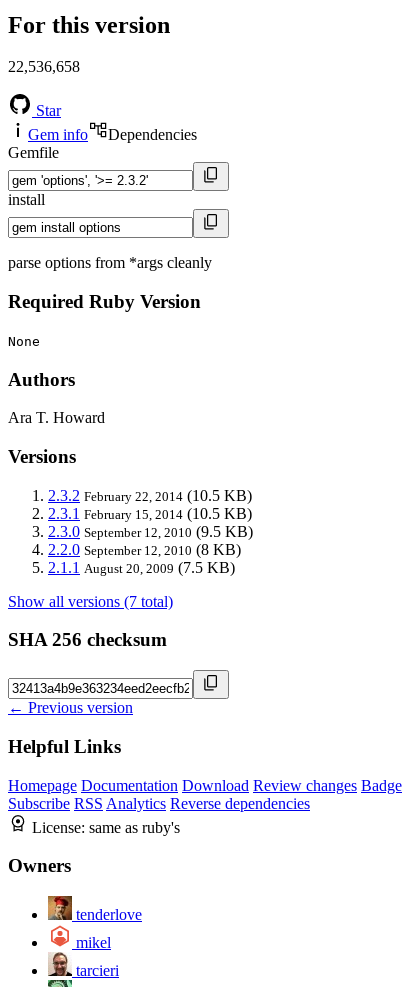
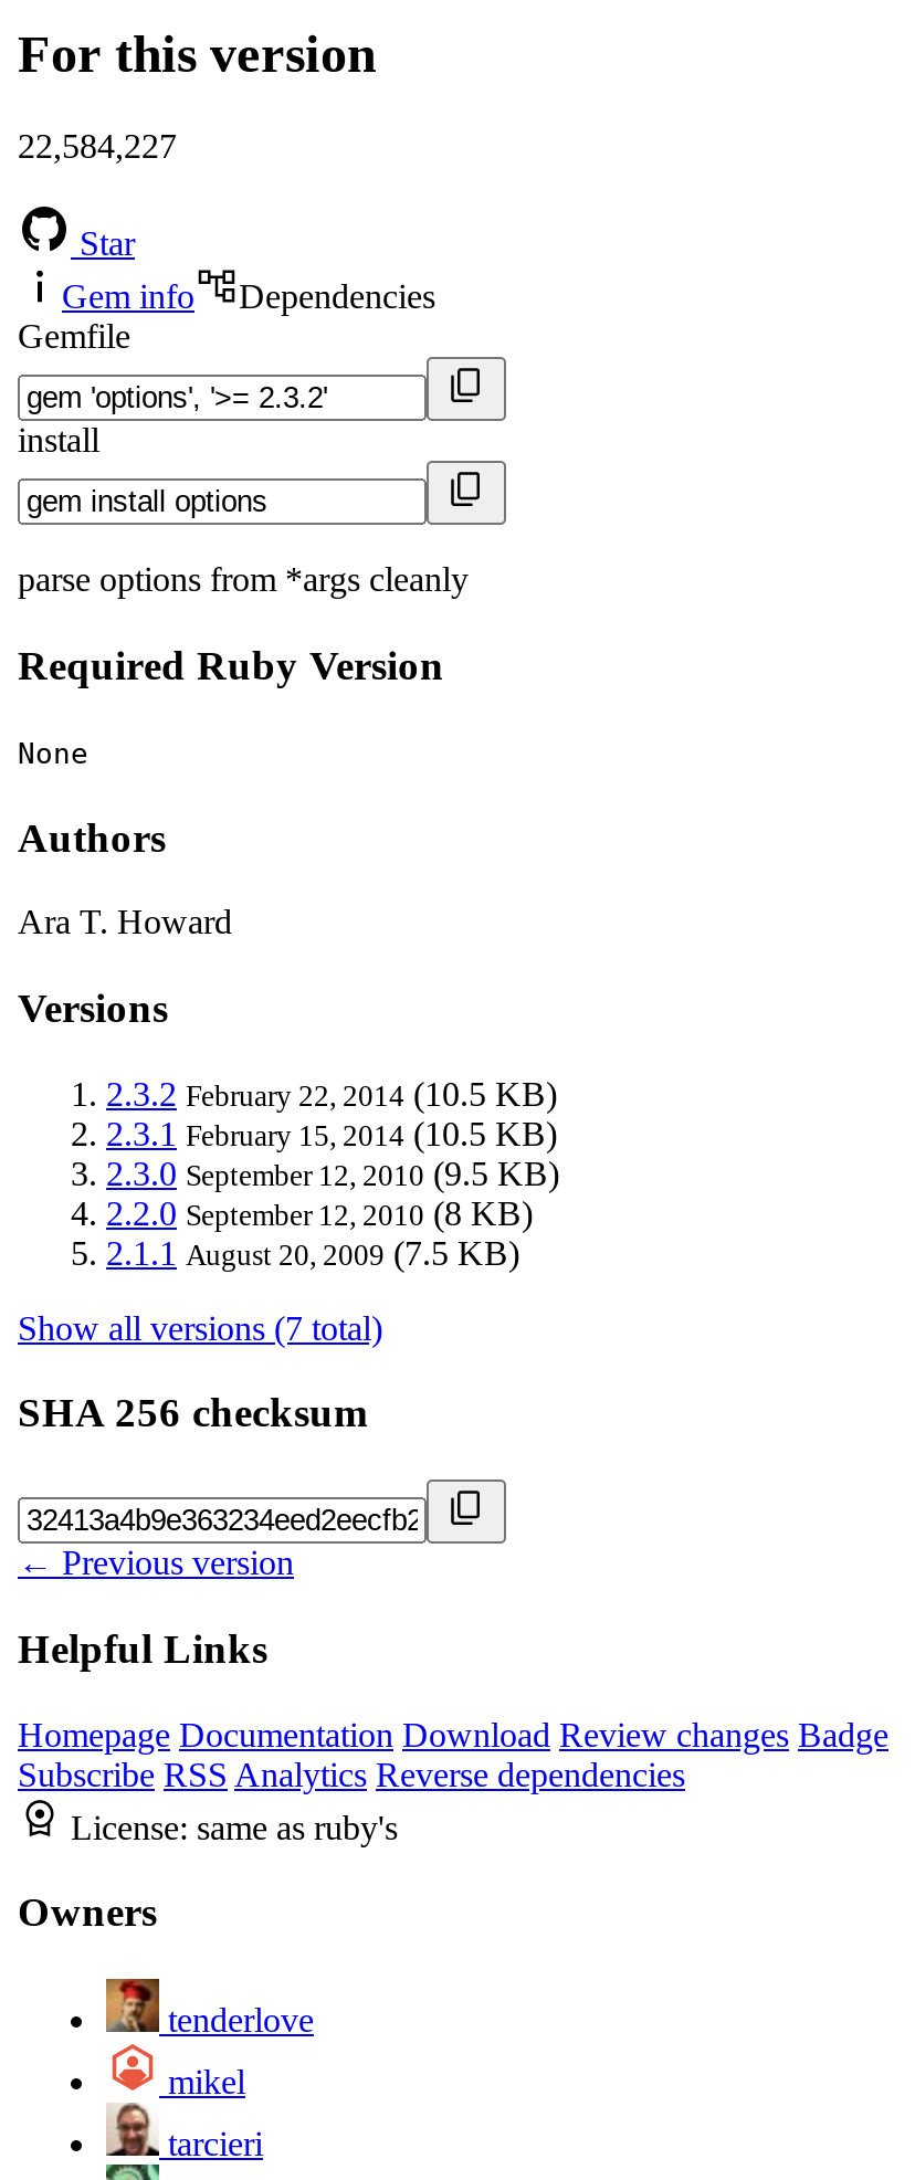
- 22,536,658
+ 22,584,227
